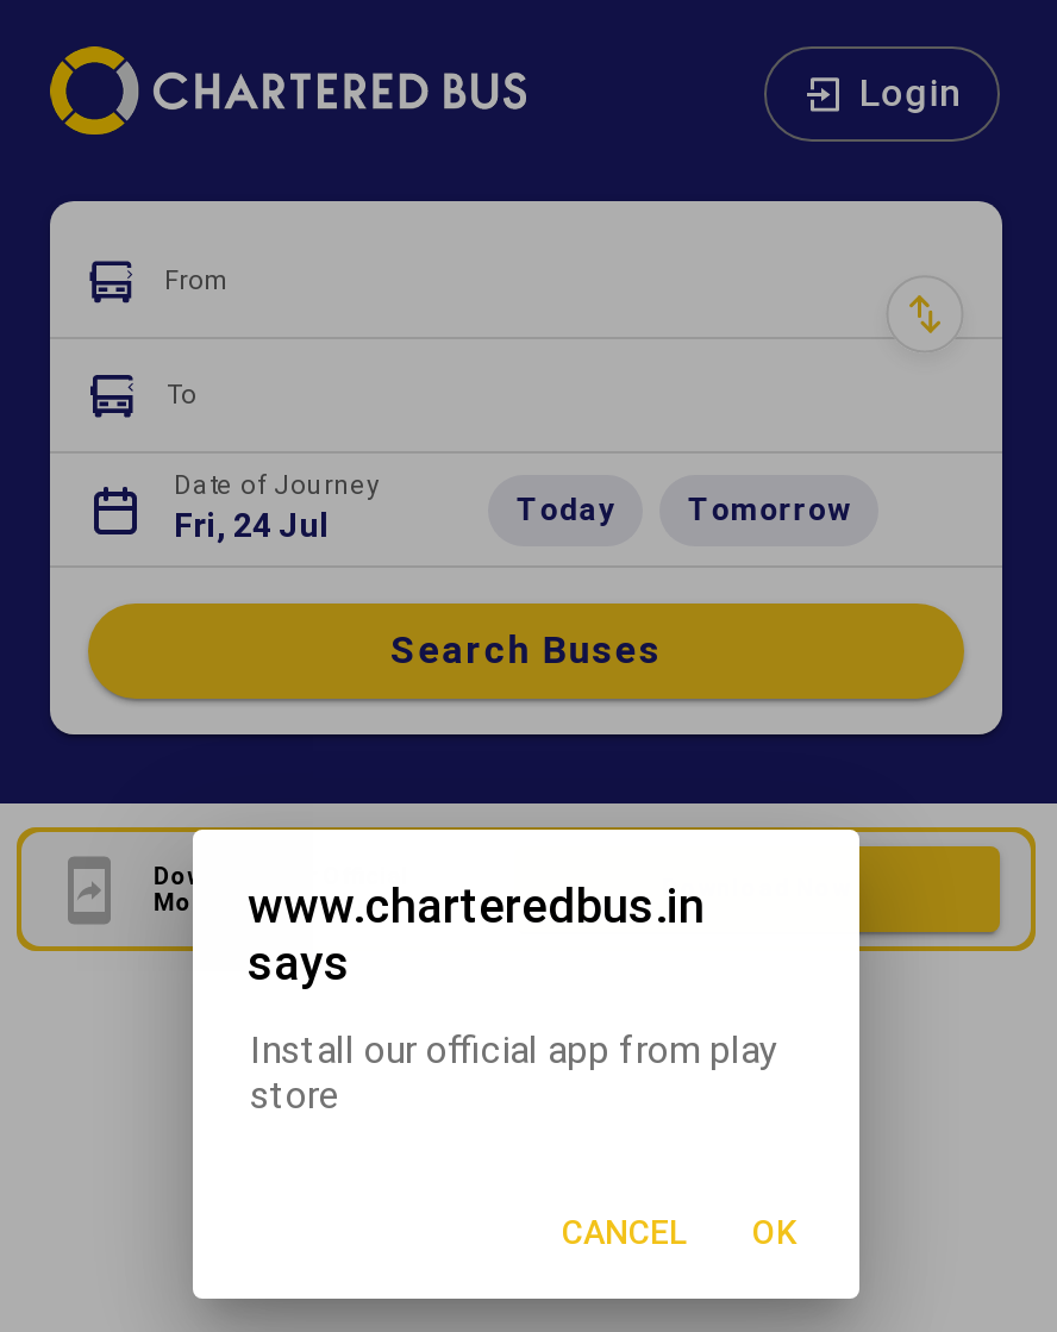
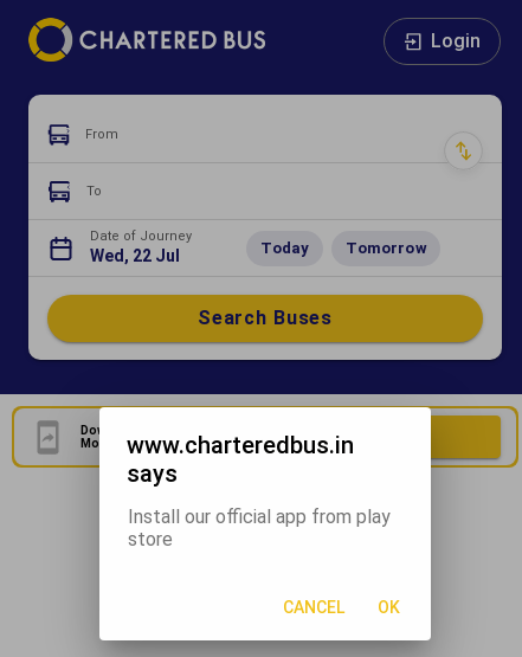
- Fri, 24 Jul
+ Wed, 22 Jul
